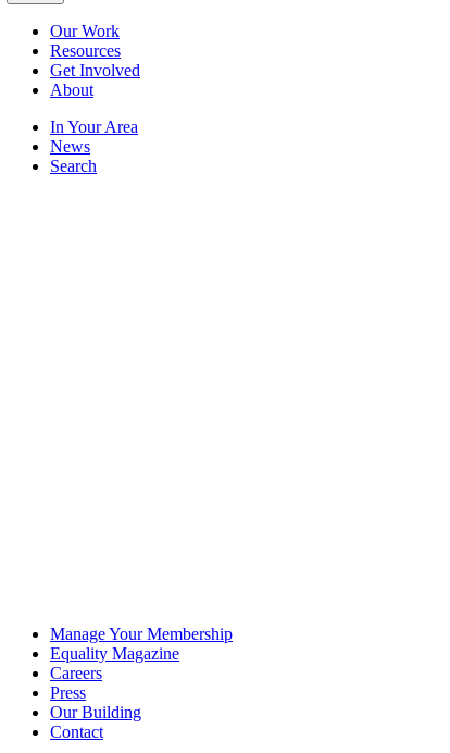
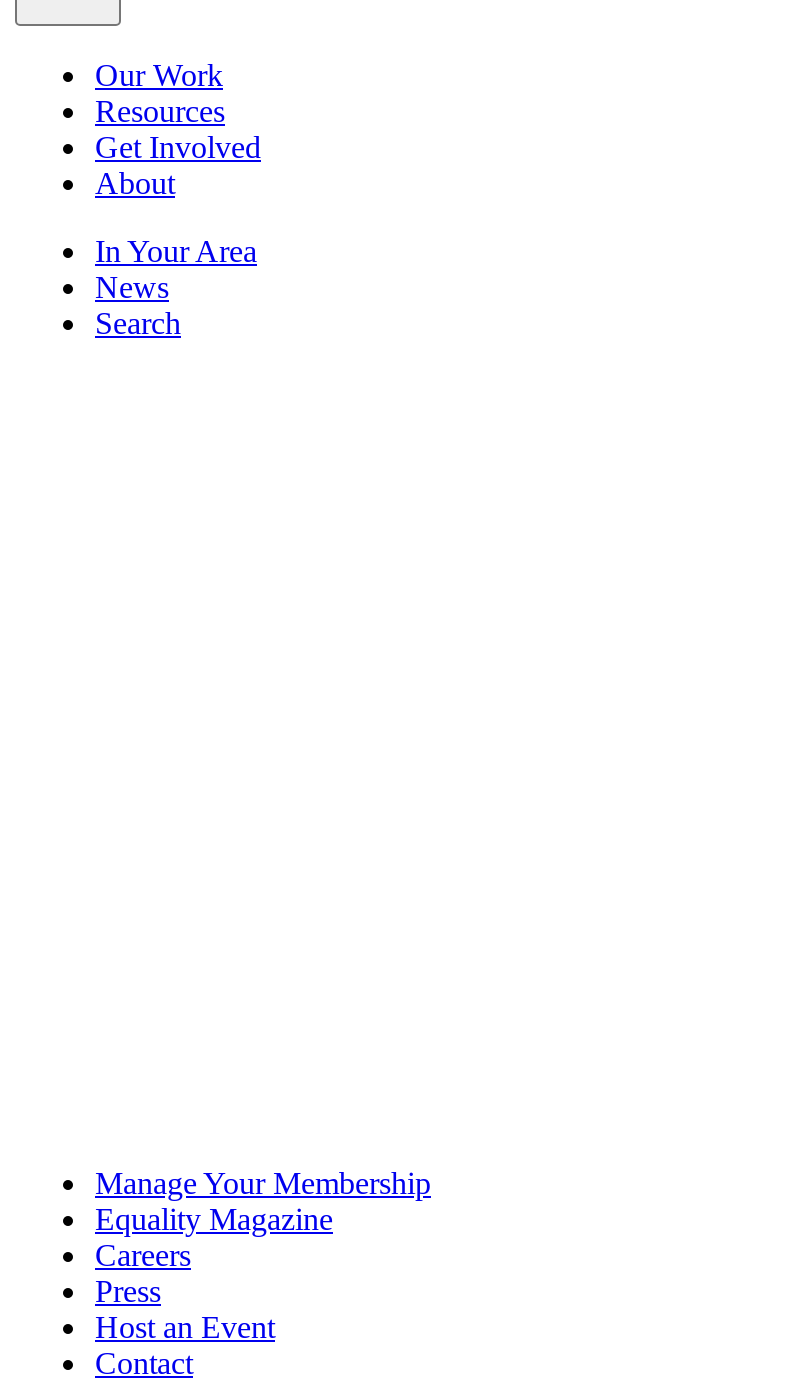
- Our Building
+ Host an Event
